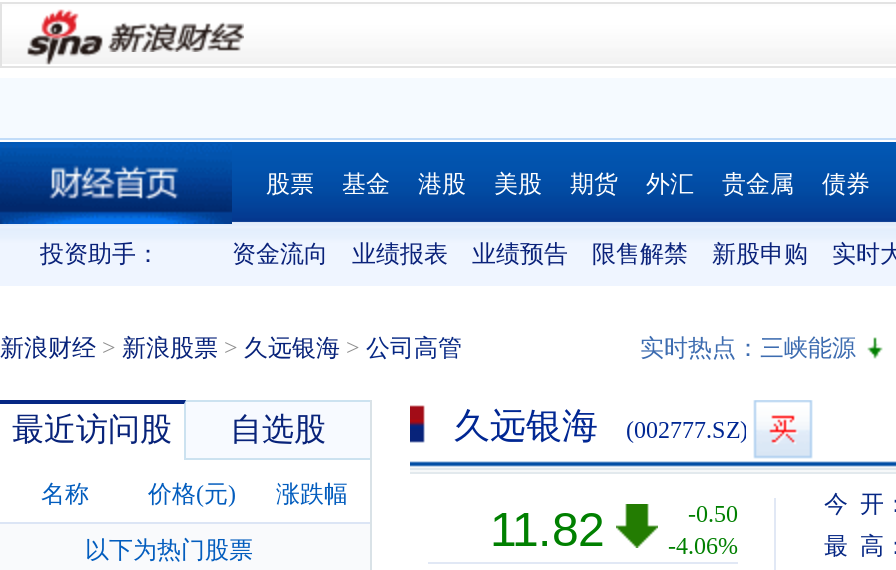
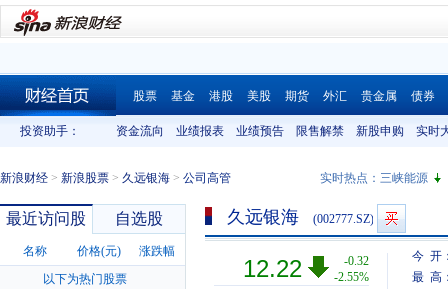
- 11.82
+ 12.22

- -0.50
+ -0.32

- -4.06%
+ -2.55%
